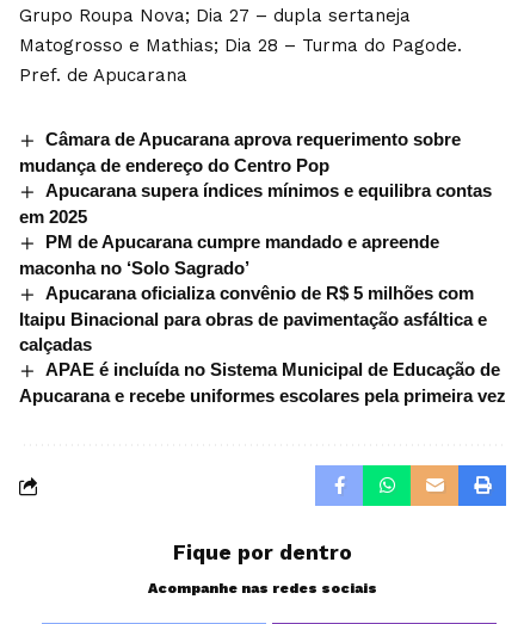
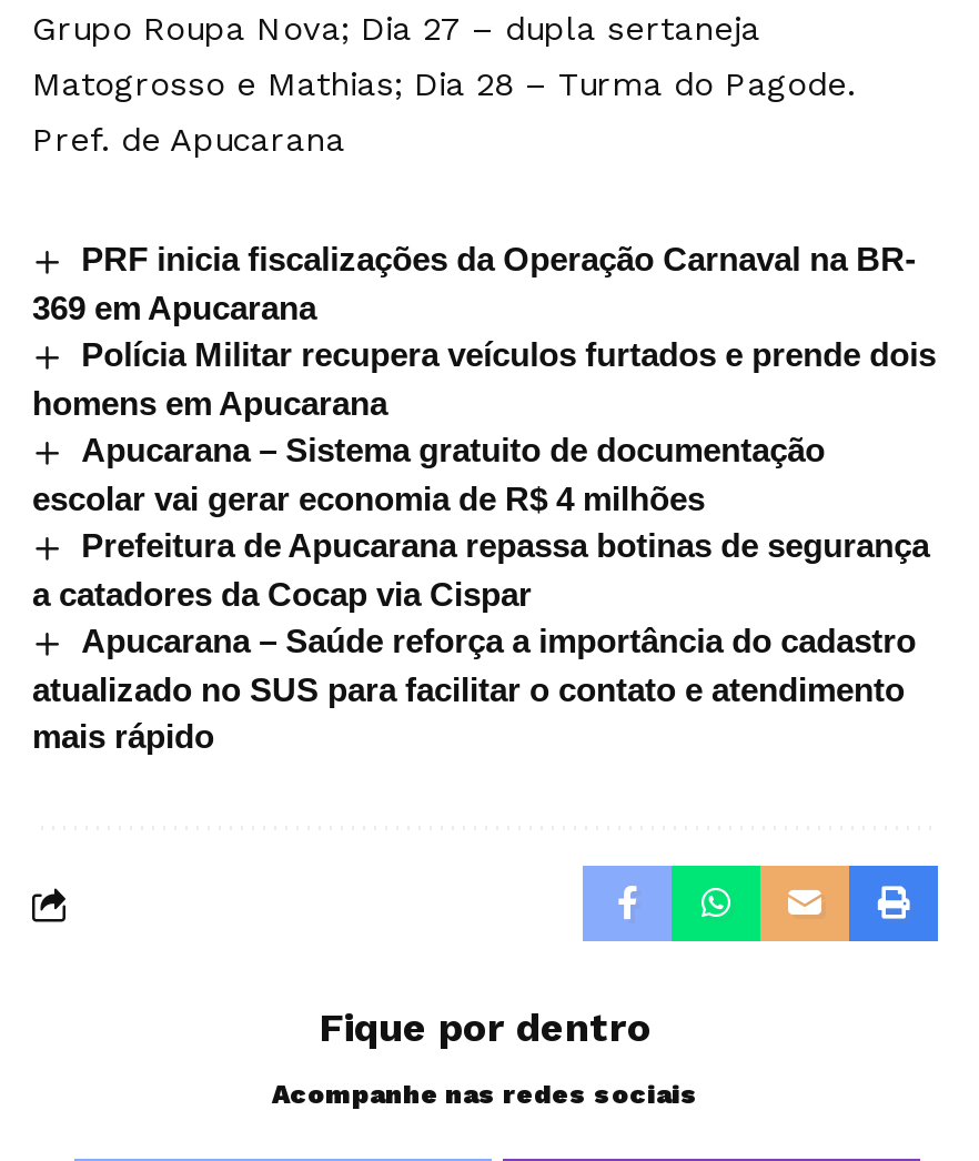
- Câmara de Apucarana aprova requerimento sobre
- mudança de endereço do Centro Pop
- Apucarana supera índices mínimos e equilibra contas
- em 2025
- PM de Apucarana cumpre mandado e apreende
- maconha no ‘Solo Sagrado’
- Apucarana oficializa convênio de R$ 5 milhões com
- Itaipu Binacional para obras de pavimentação asfáltica e
- calçadas
- APAE é incluída no Sistema Municipal de Educação de
- Apucarana e recebe uniformes escolares pela primeira vez
+ PRF inicia fiscalizações da Operação Carnaval na BR-
+ 369 em Apucarana
+ Polícia Militar recupera veículos furtados e prende dois
+ homens em Apucarana
+ Apucarana – Sistema gratuito de documentação
+ escolar vai gerar economia de R$ 4 milhões
+ Prefeitura de Apucarana repassa botinas de segurança
+ a catadores da Cocap via Cispar
+ Apucarana – Saúde reforça a importância do cadastro
+ atualizado no SUS para facilitar o contato e atendimento
+ mais rápido
